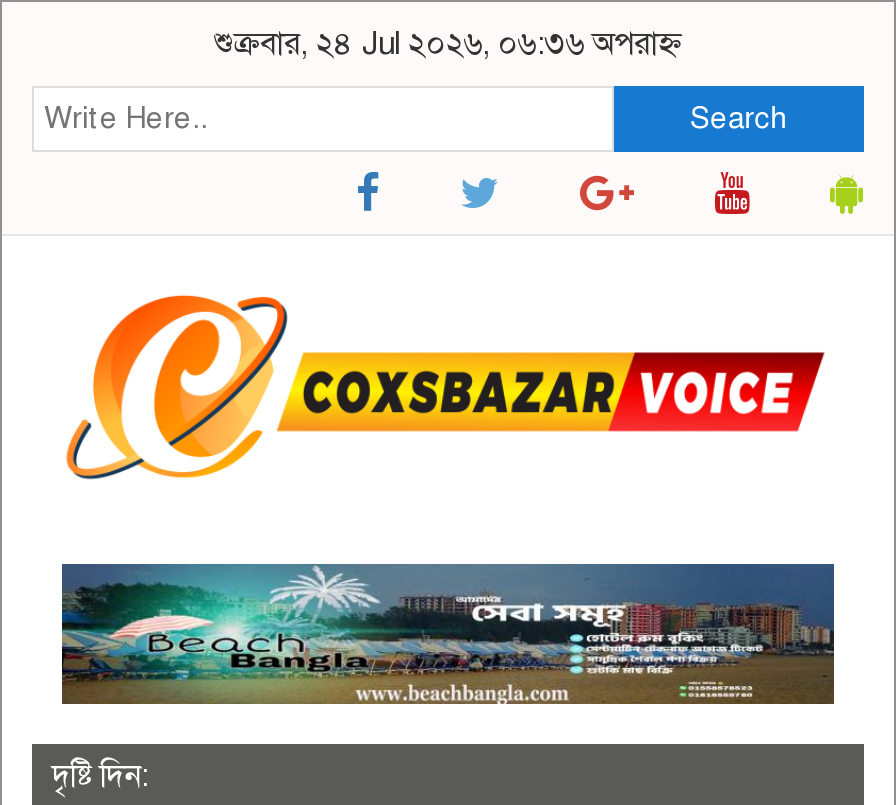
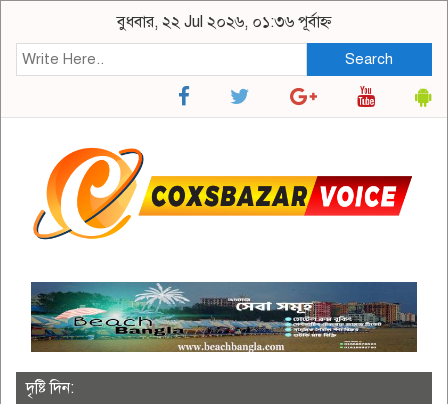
- শুক্রবার, ২৪ Jul ২০২৬, ০৬:৩৬ অপরাহ্ন
+ বুধবার, ২২ Jul ২০২৬, ০১:৩৬ পূর্বাহ্ন
